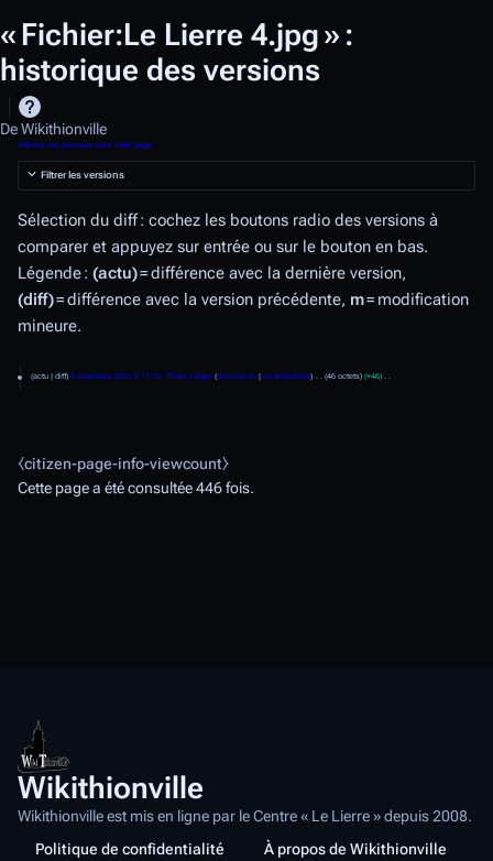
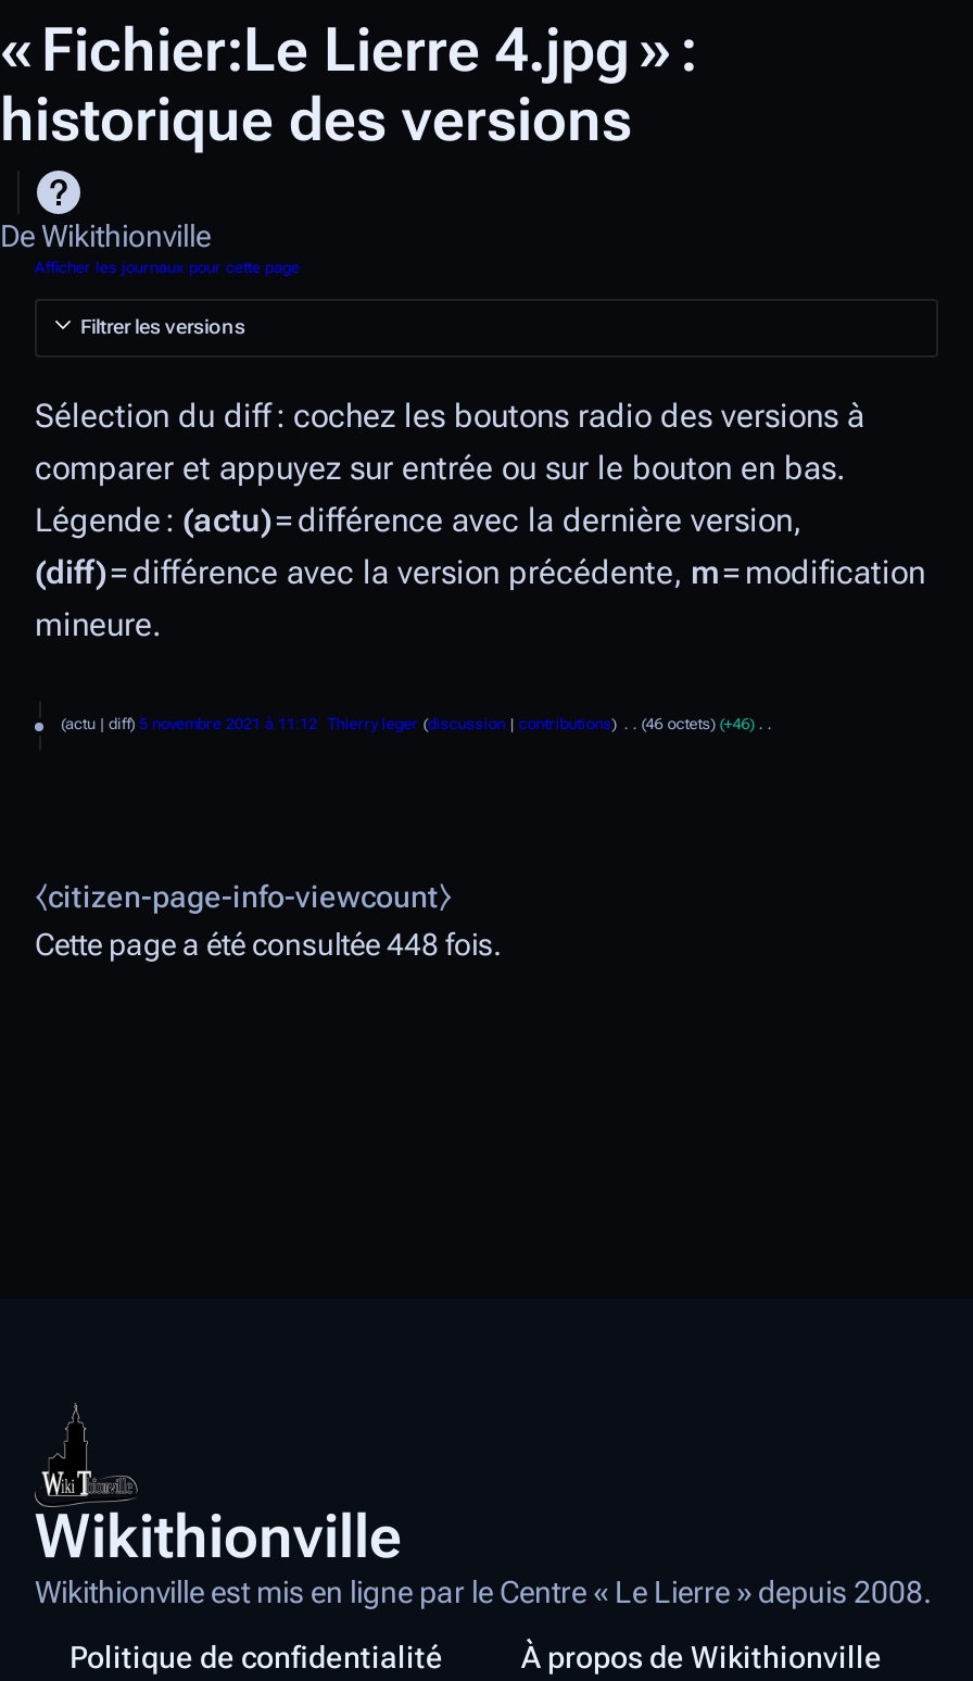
- Cette page a été consultée 446 fois.
+ Cette page a été consultée 448 fois.
